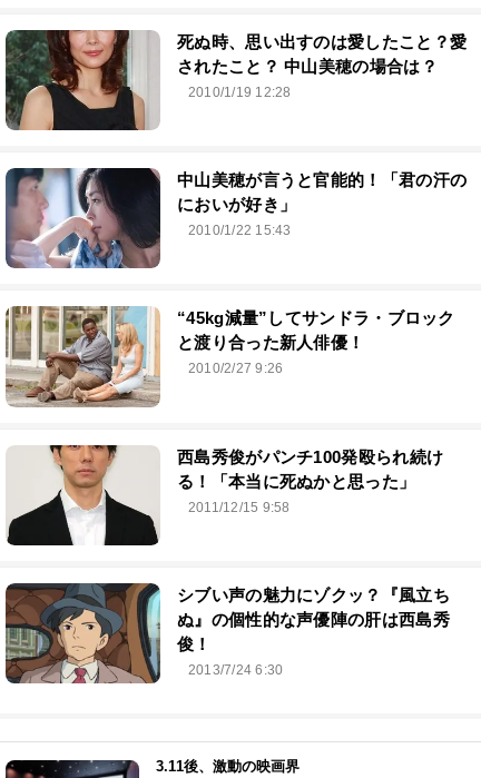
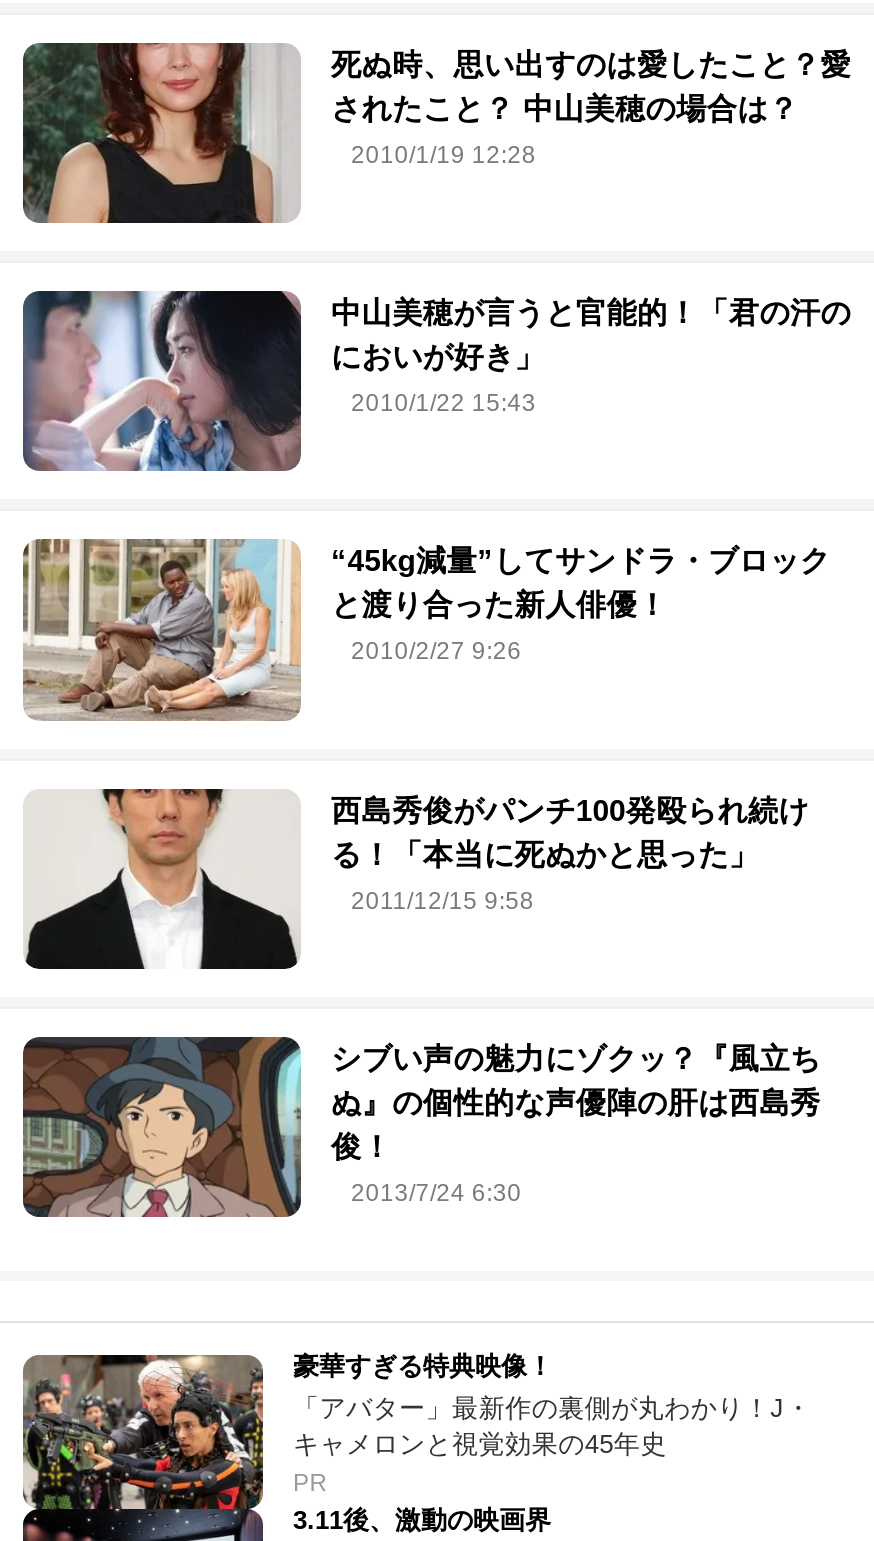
+ [image]
+ 豪華すぎる特典映像！
+ 「アバター」最新作の裏側が丸わかり！J・
+ キャメロンと視覚効果の45年史
+ PR
